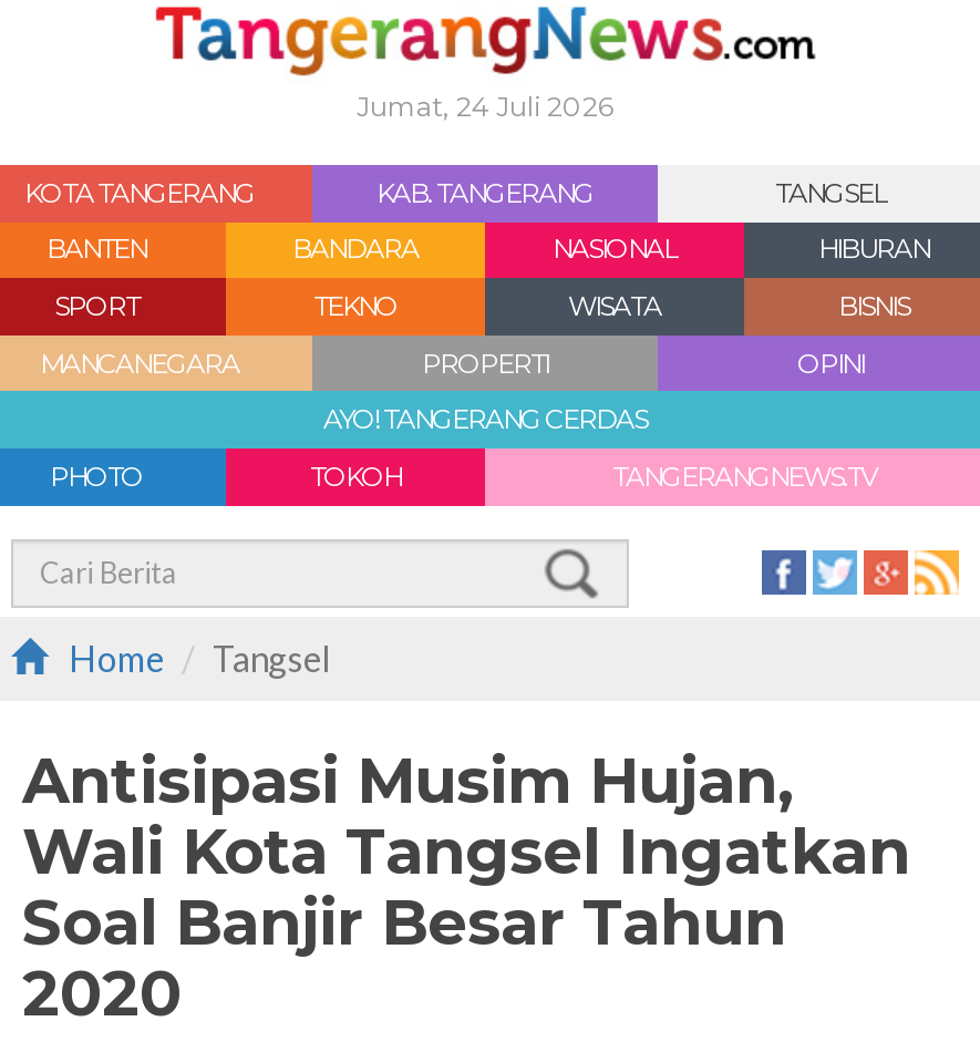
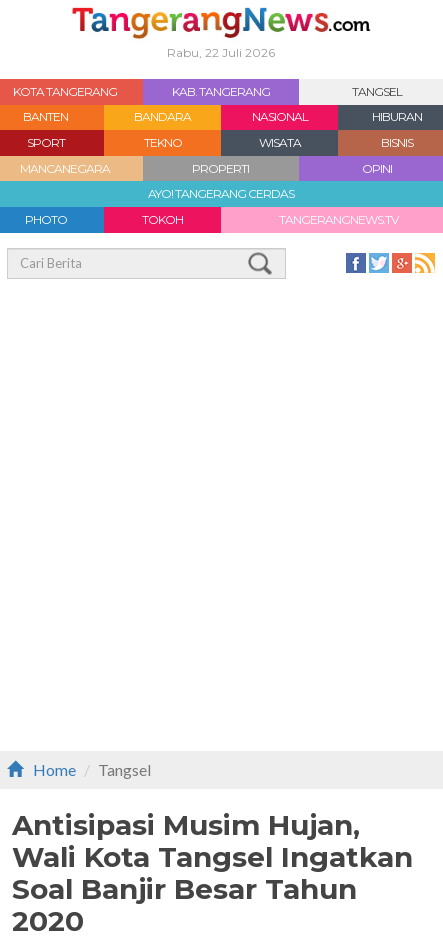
- Jumat, 24 Juli 2026
+ Rabu, 22 Juli 2026
